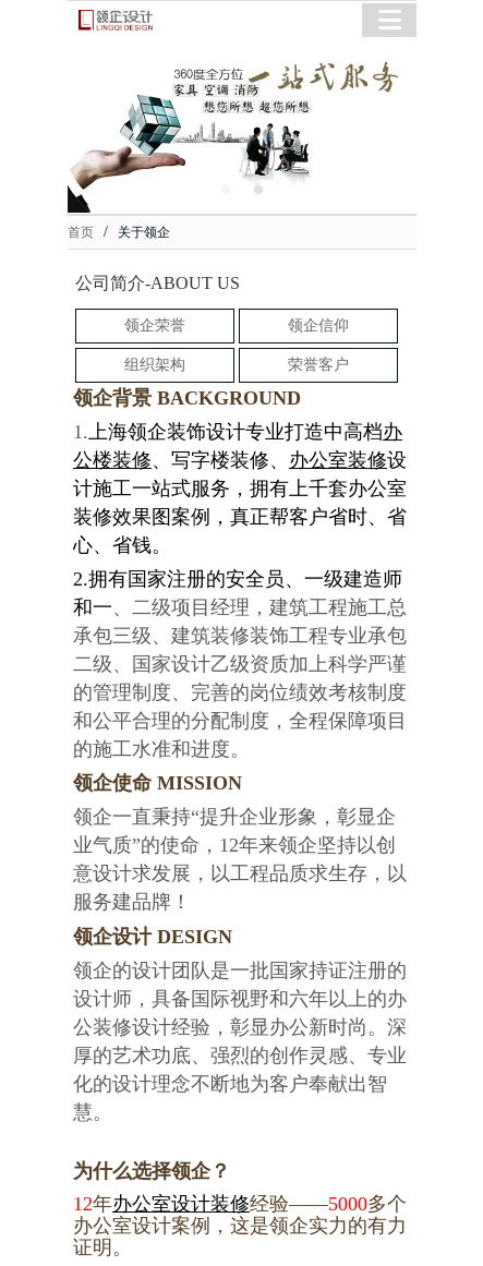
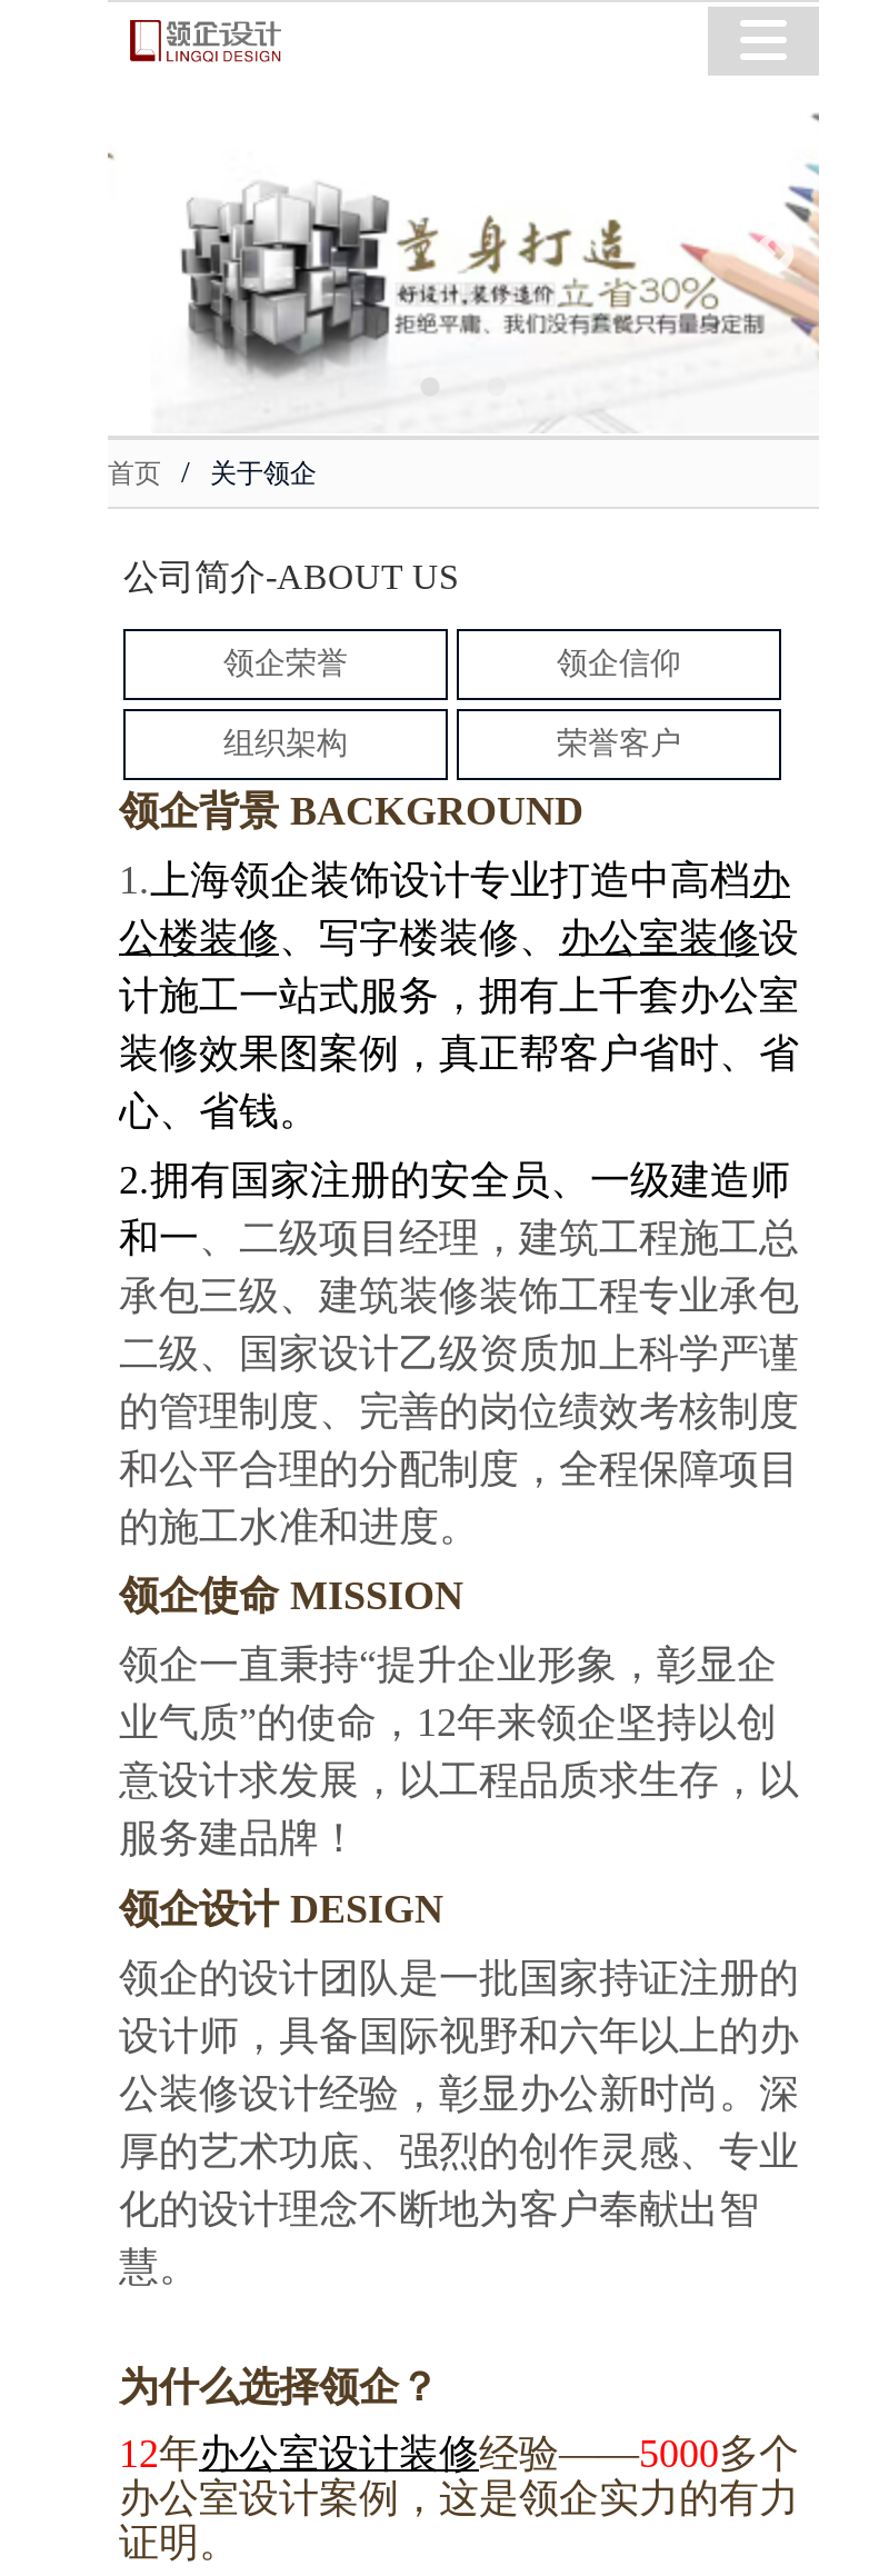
- [image]
+ [image]
